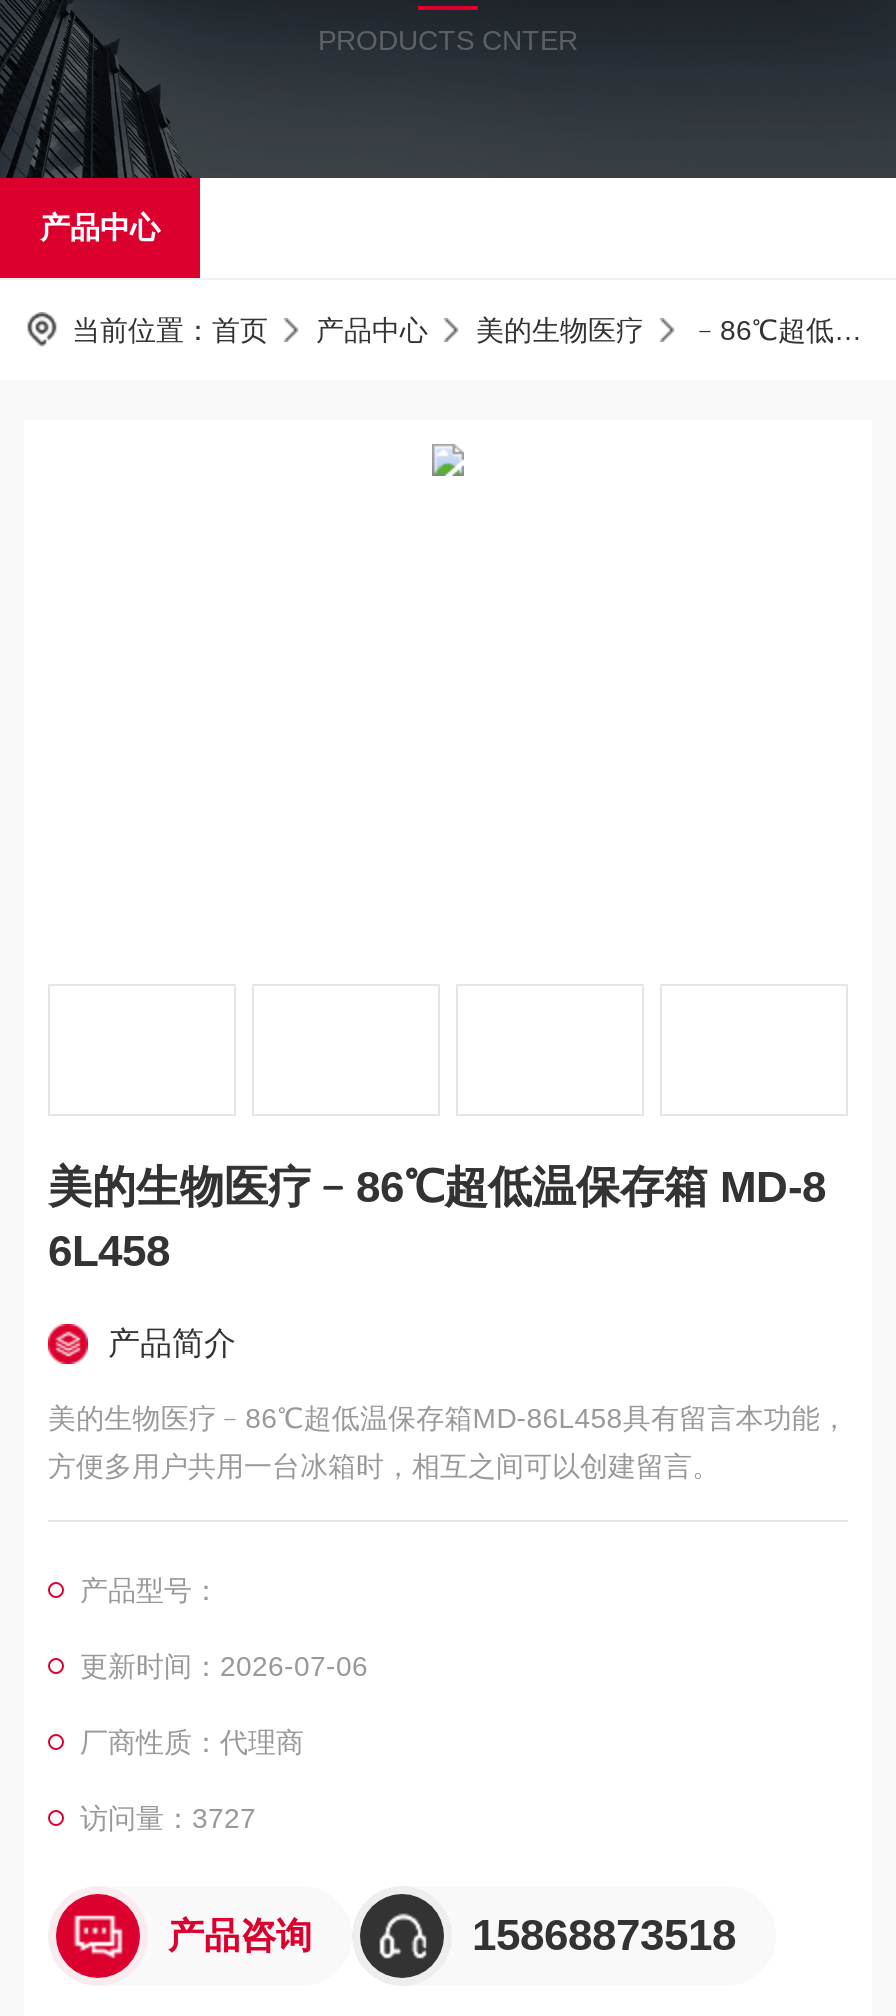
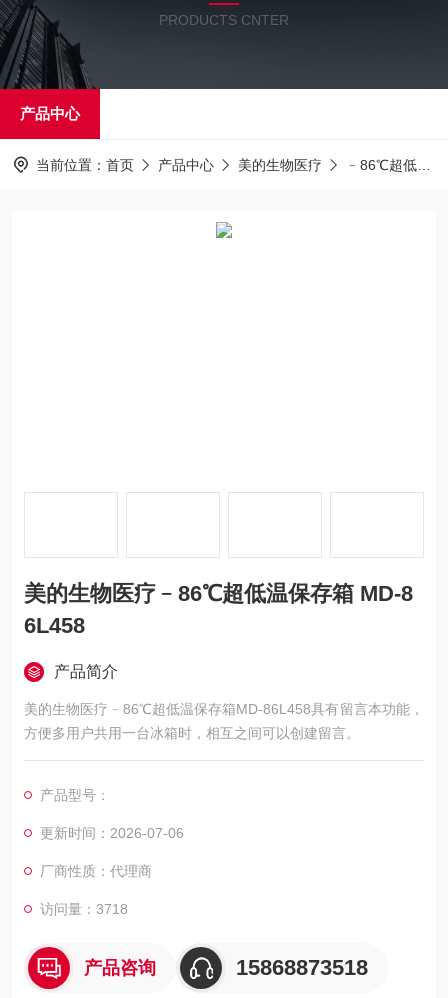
- 访问量：3727
+ 访问量：3718
